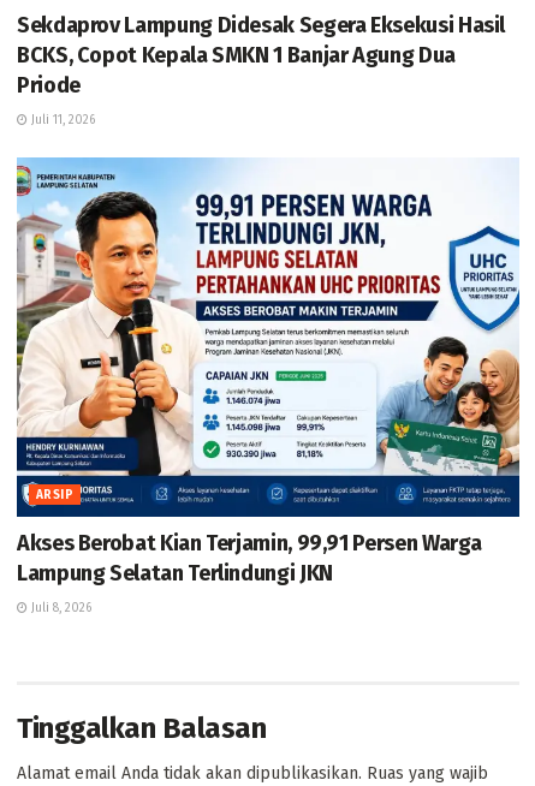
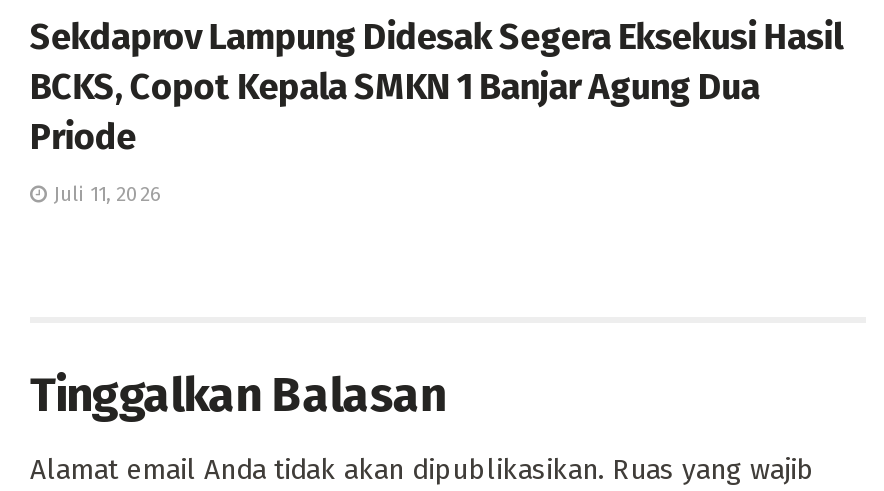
- [image]
- ARSIP
- Akses Berobat Kian Terjamin, 99,91 Persen Warga
- Lampung Selatan Terlindungi JKN
- Juli 8, 2026
